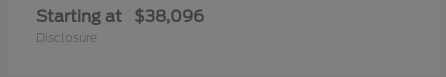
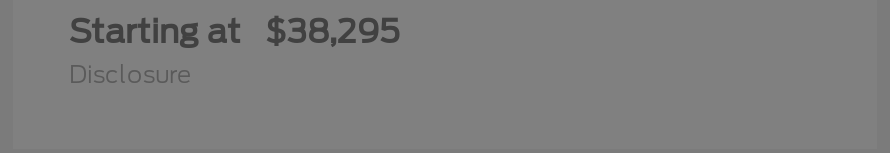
- Starting at $38,096
+ Starting at $38,295
